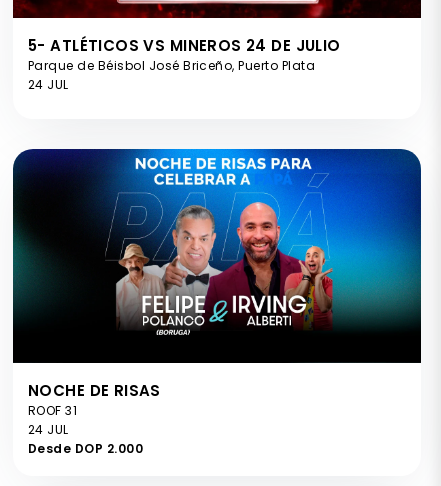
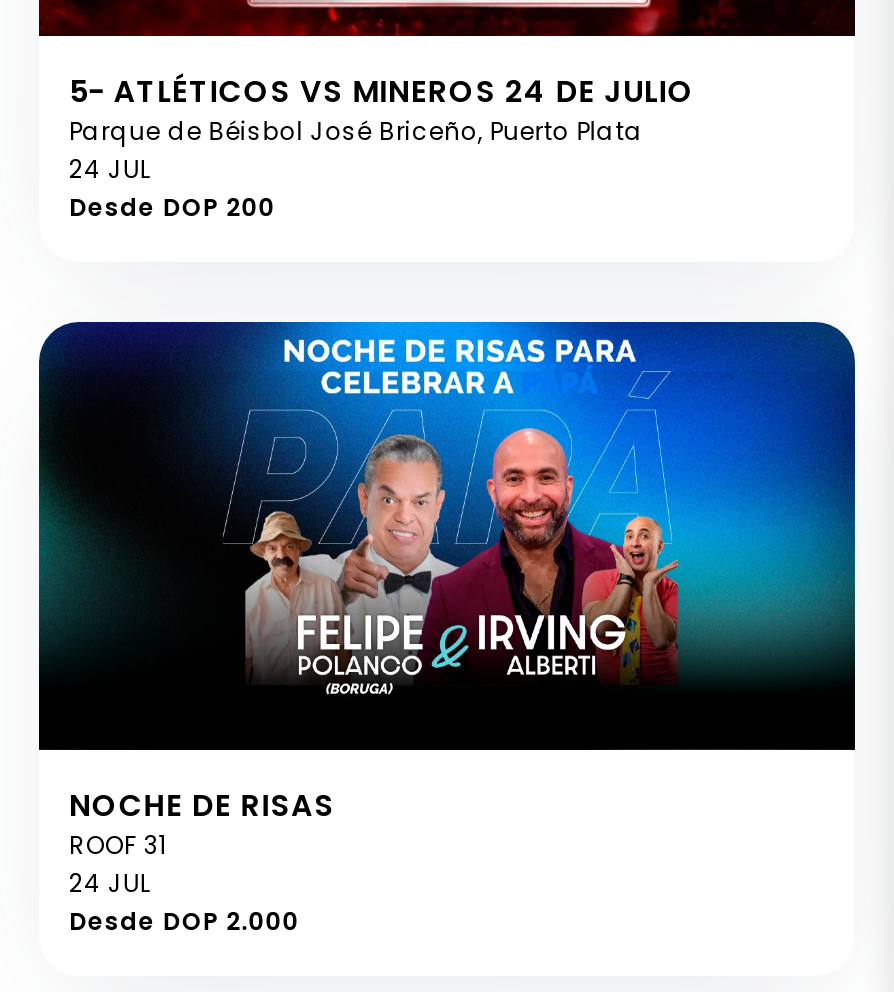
+ Desde DOP 200
